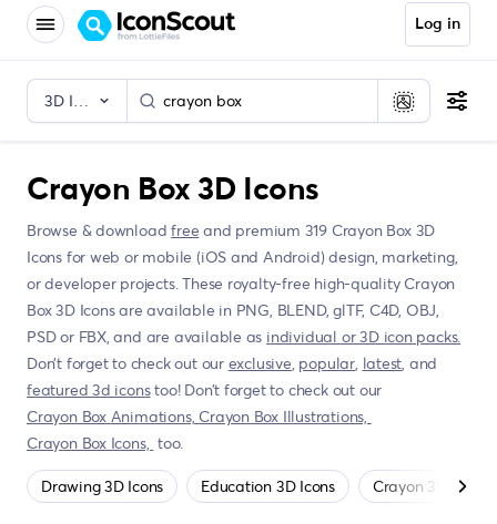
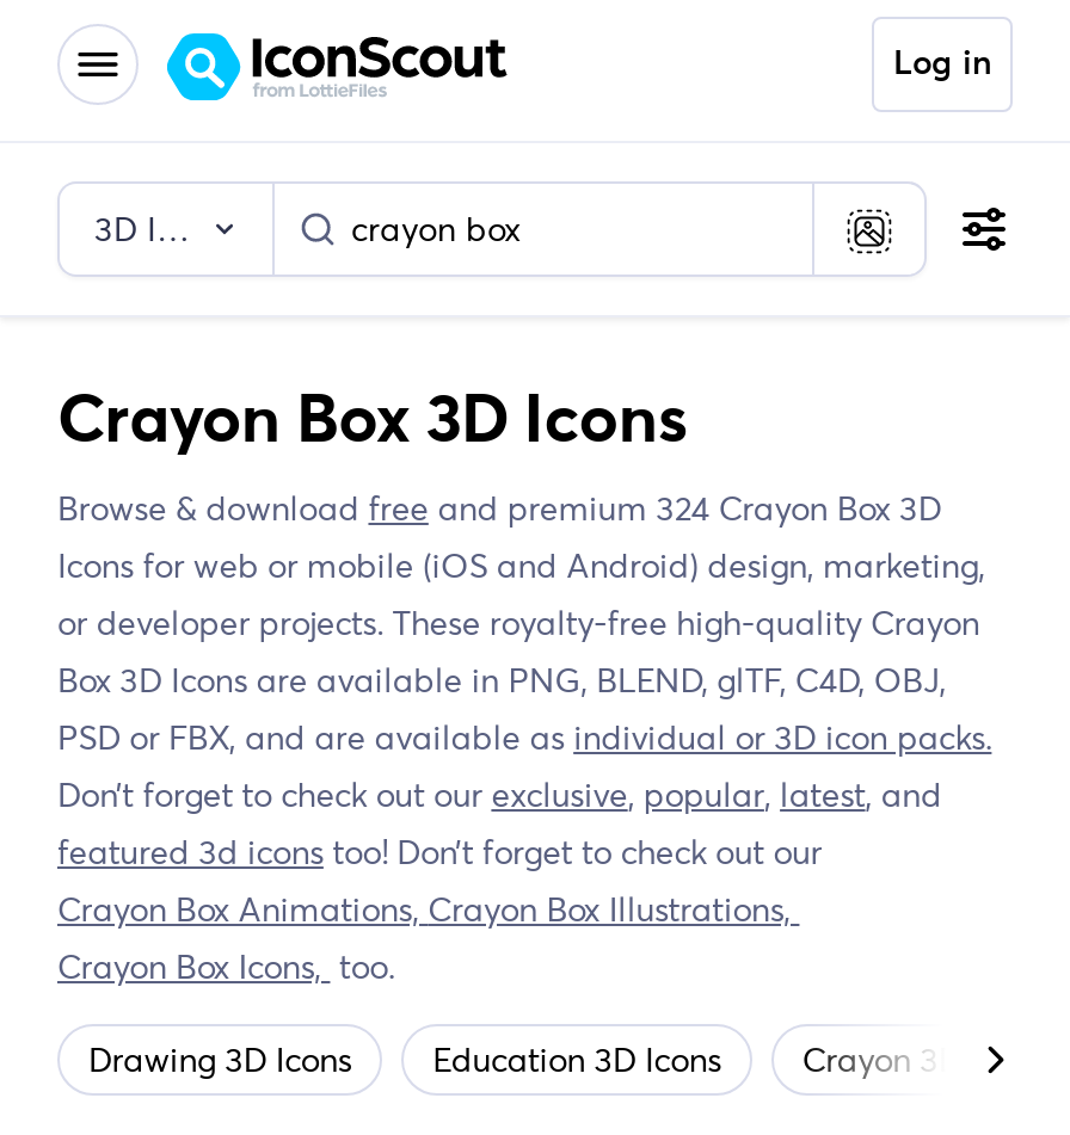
- Browse & download free and premium 319 Crayon Box 3D
+ Browse & download free and premium 324 Crayon Box 3D
